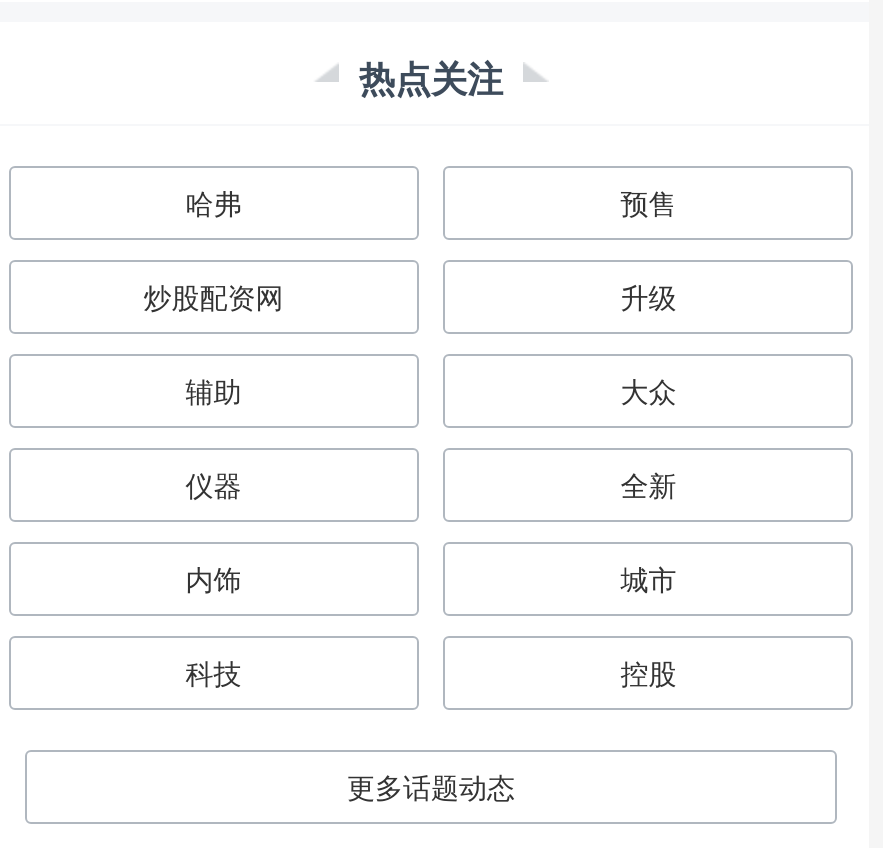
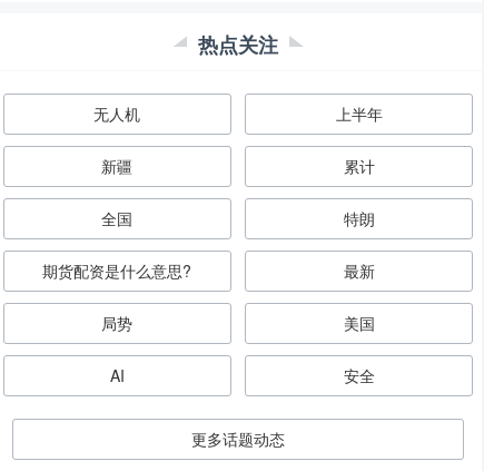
- 哈弗
- 预售
+ 无人机
+ 上半年

- 炒股配资网
- 升级
+ 新疆
+ 累计

- 辅助
- 大众
+ 全国
+ 特朗

- 仪器
- 全新
+ 期货配资是什么意思?
+ 最新

- 内饰
- 城市
+ 局势
+ 美国

- 科技
- 控股
+ AI
+ 安全
